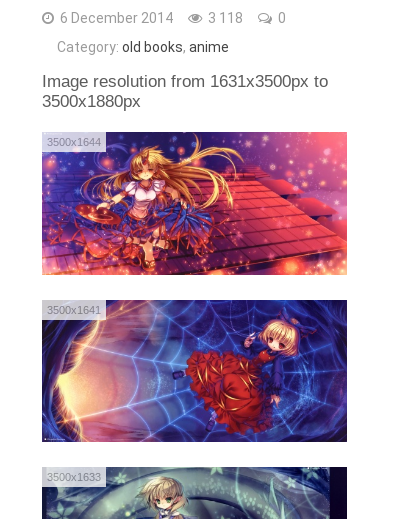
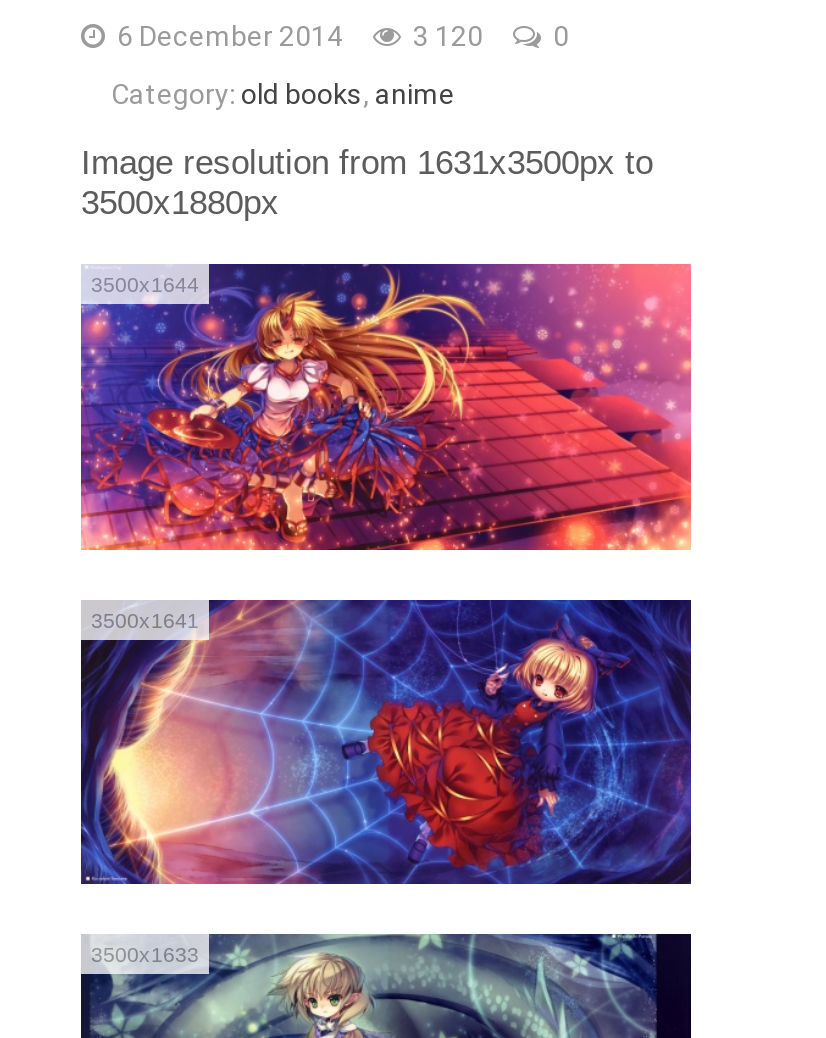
- 6 December 2014 3 118 0
+ 6 December 2014 3 120 0
